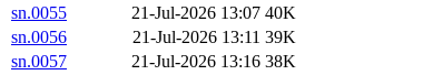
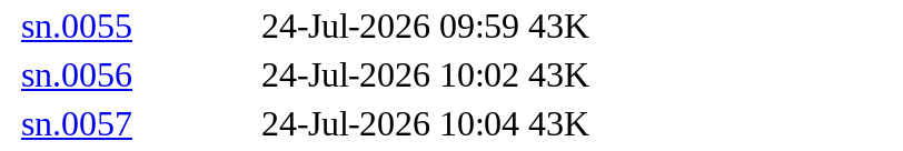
- 21-Jul-2026 13:07 40K
+ 24-Jul-2026 09:59 43K

- 21-Jul-2026 13:11 39K
+ 24-Jul-2026 10:02 43K

- 21-Jul-2026 13:16 38K
+ 24-Jul-2026 10:04 43K
